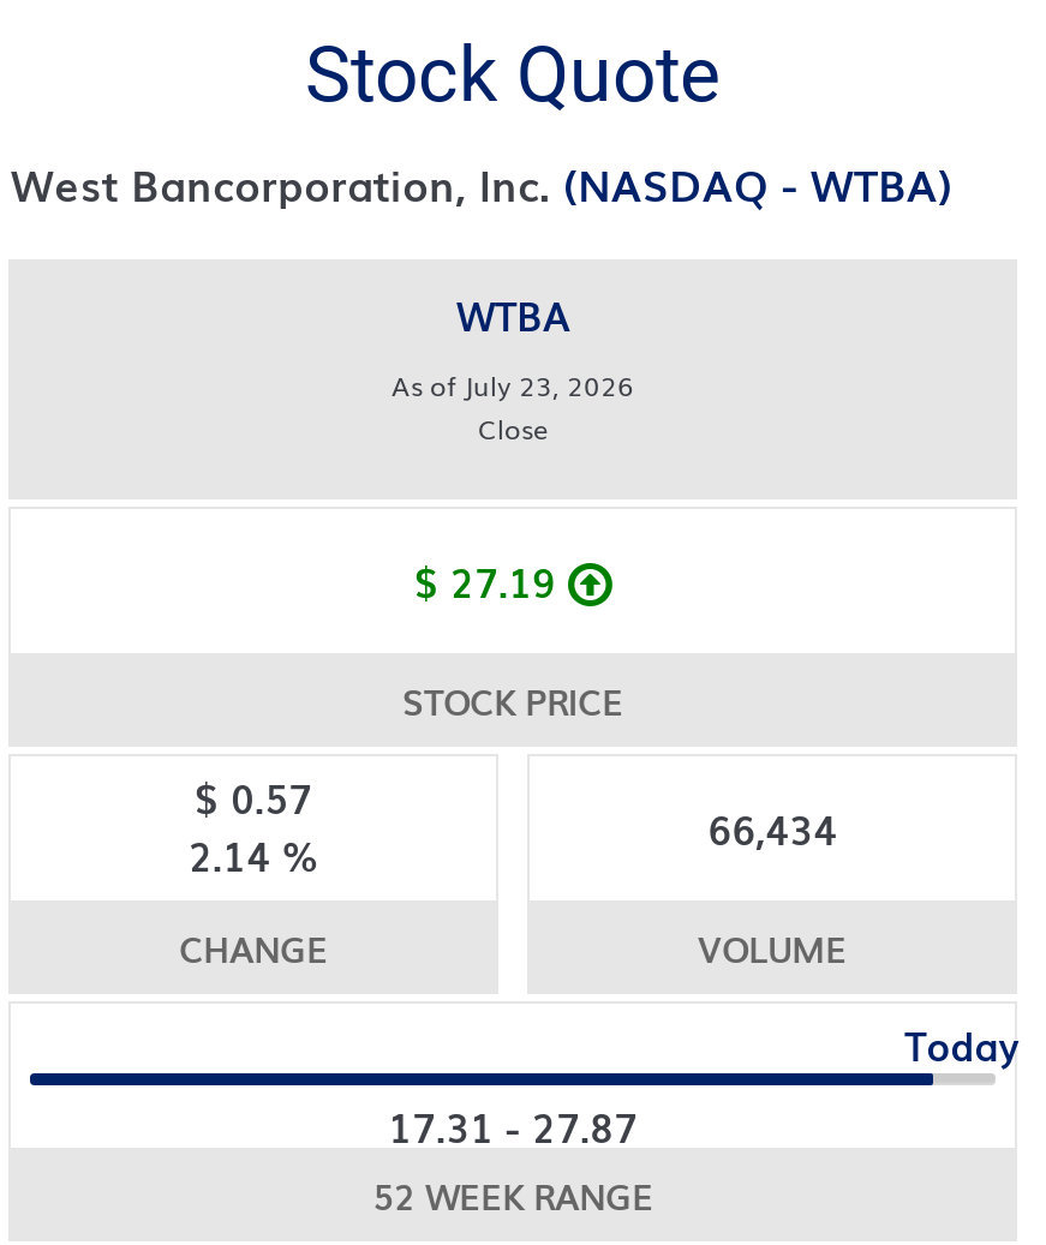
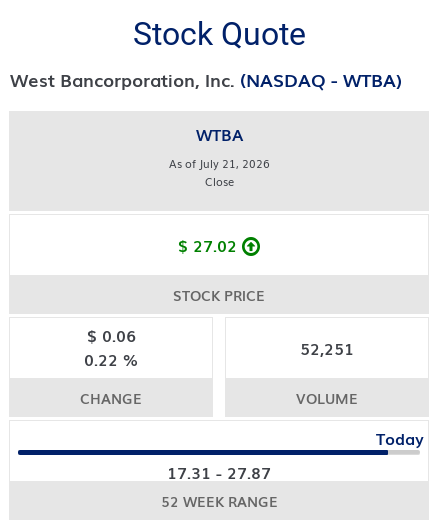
- As of July 23, 2026
+ As of July 21, 2026

- $ 27.19
+ $ 27.02

- $ 0.57
+ $ 0.06

- 66,434
+ 52,251

- 2.14 %
+ 0.22 %
